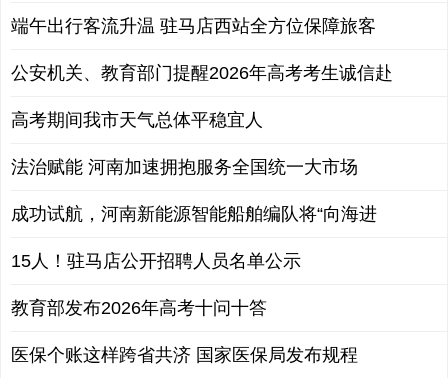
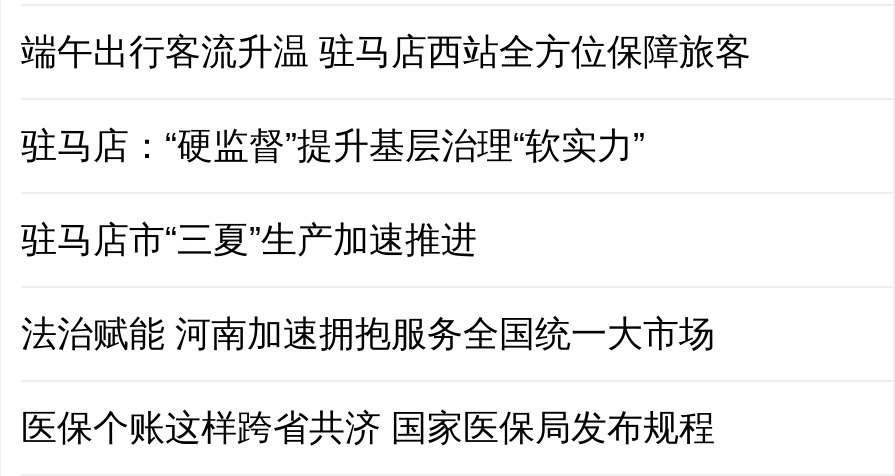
- 公安机关、教育部门提醒2026年高考考生诚信赴
+ 驻马店：“硬监督”提升基层治理“软实力”

- 高考期间我市天气总体平稳宜人
+ 驻马店市“三夏”生产加速推进

- 成功试航，河南新能源智能船舶编队将“向海进
- 15人！驻马店公开招聘人员名单公示
- 教育部发布2026年高考十问十答
